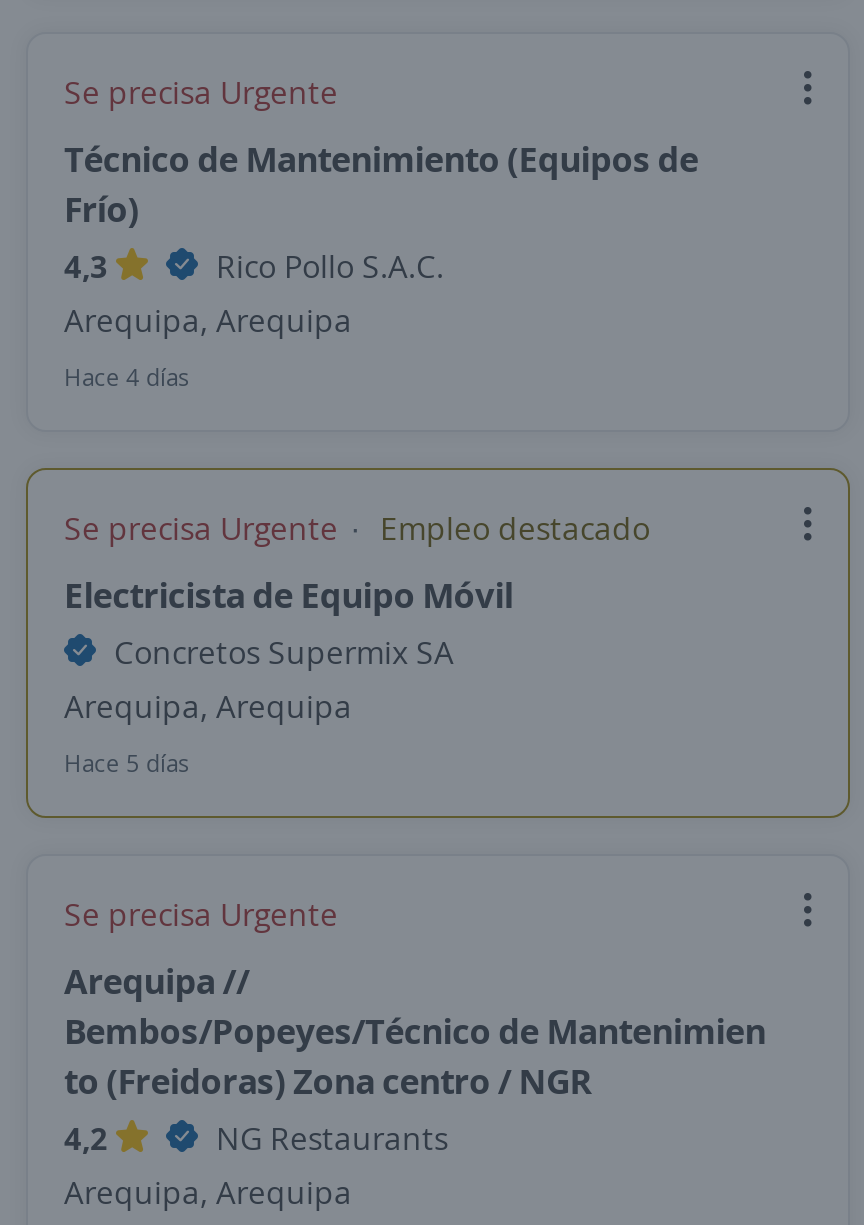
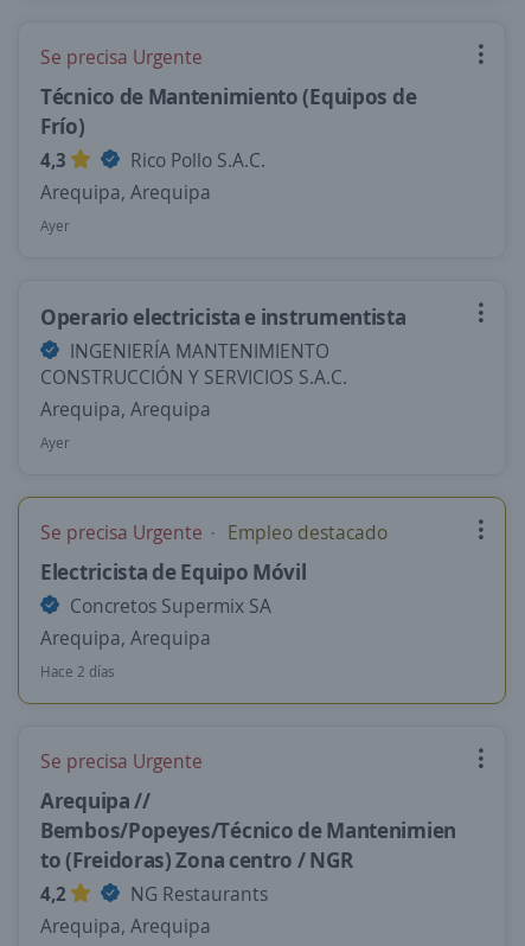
- Hace 4 días
+ Ayer
+ Operario electricista e instrumentista
+ INGENIERÍA MANTENIMIENTO
+ CONSTRUCCIÓN Y SERVICIOS S.A.C.
+ Arequipa, Arequipa
+ Ayer

- Hace 5 días
+ Hace 2 días
